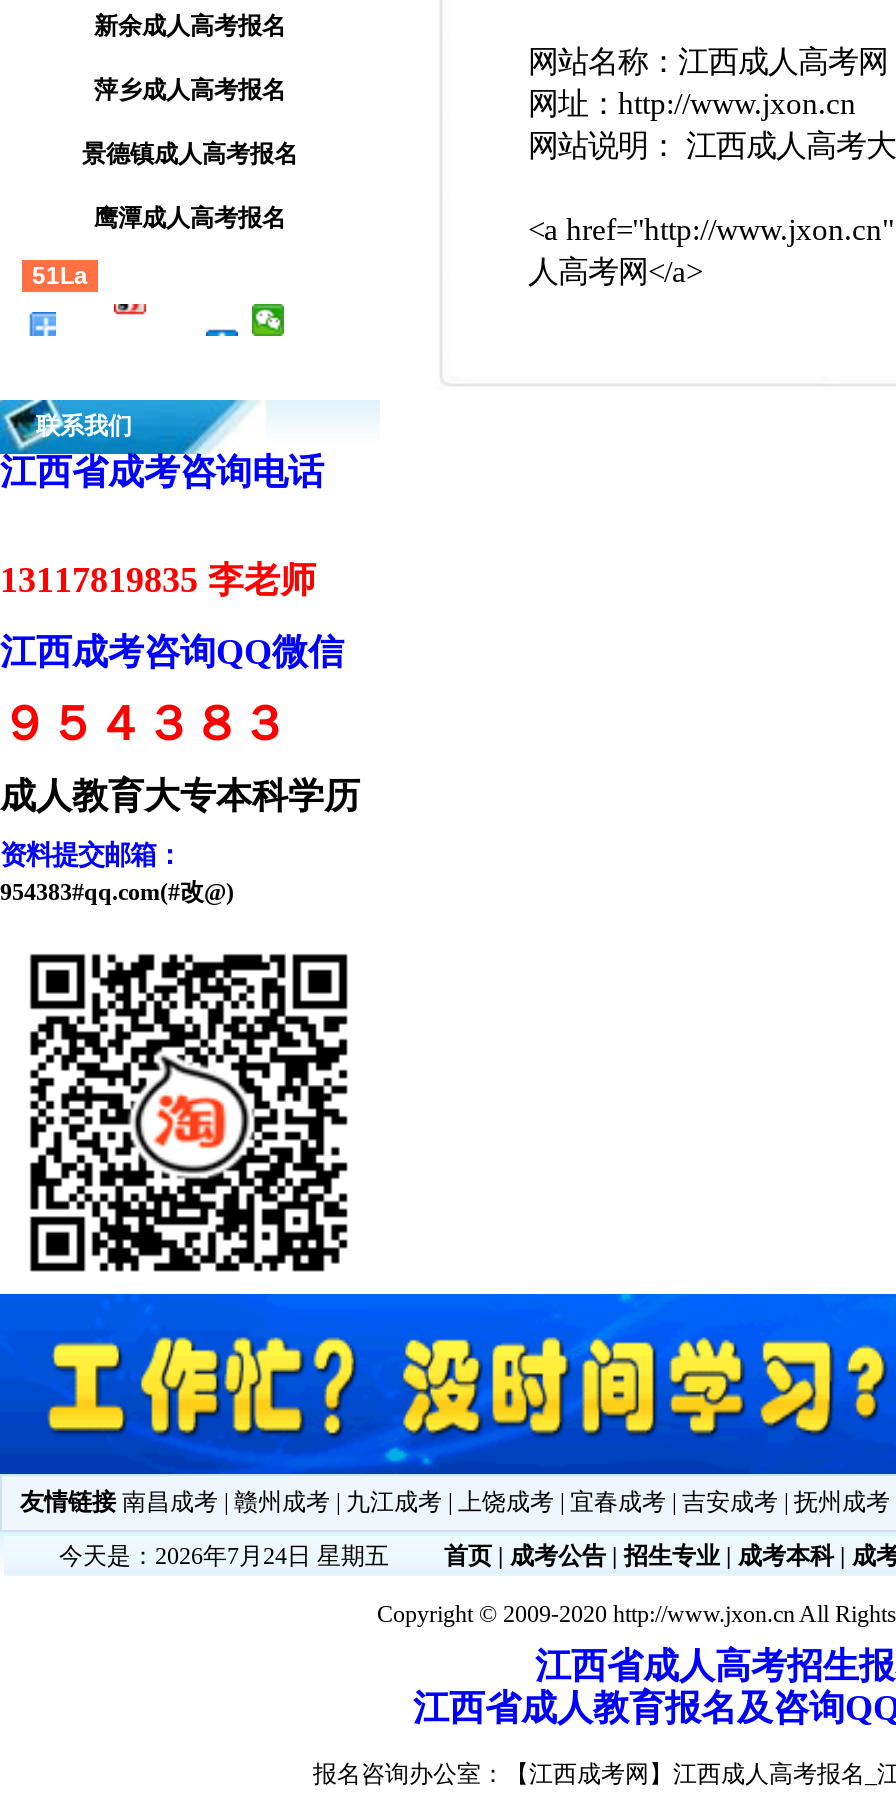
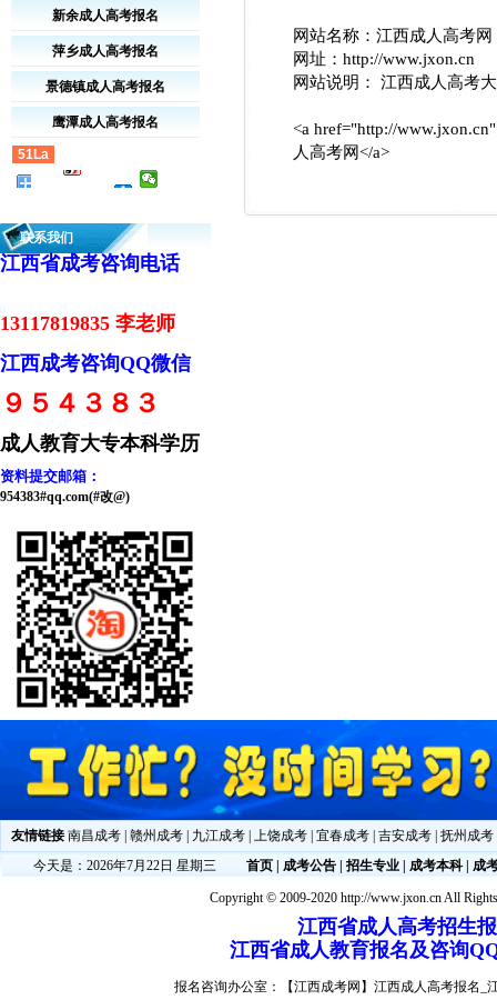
- 今天是：2026年7月24日 星期五
+ 今天是：2026年7月22日 星期三
